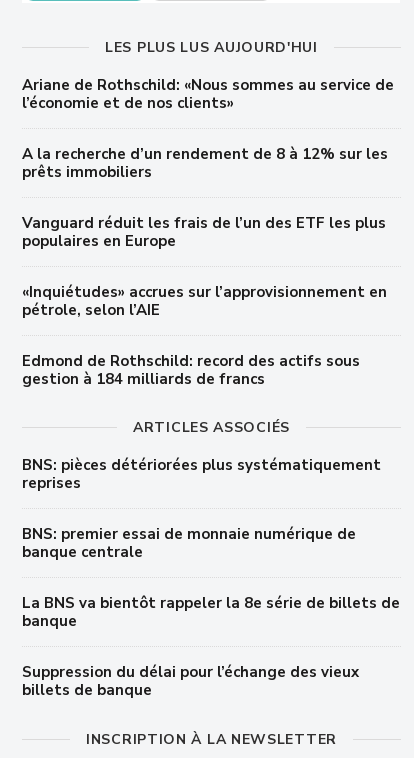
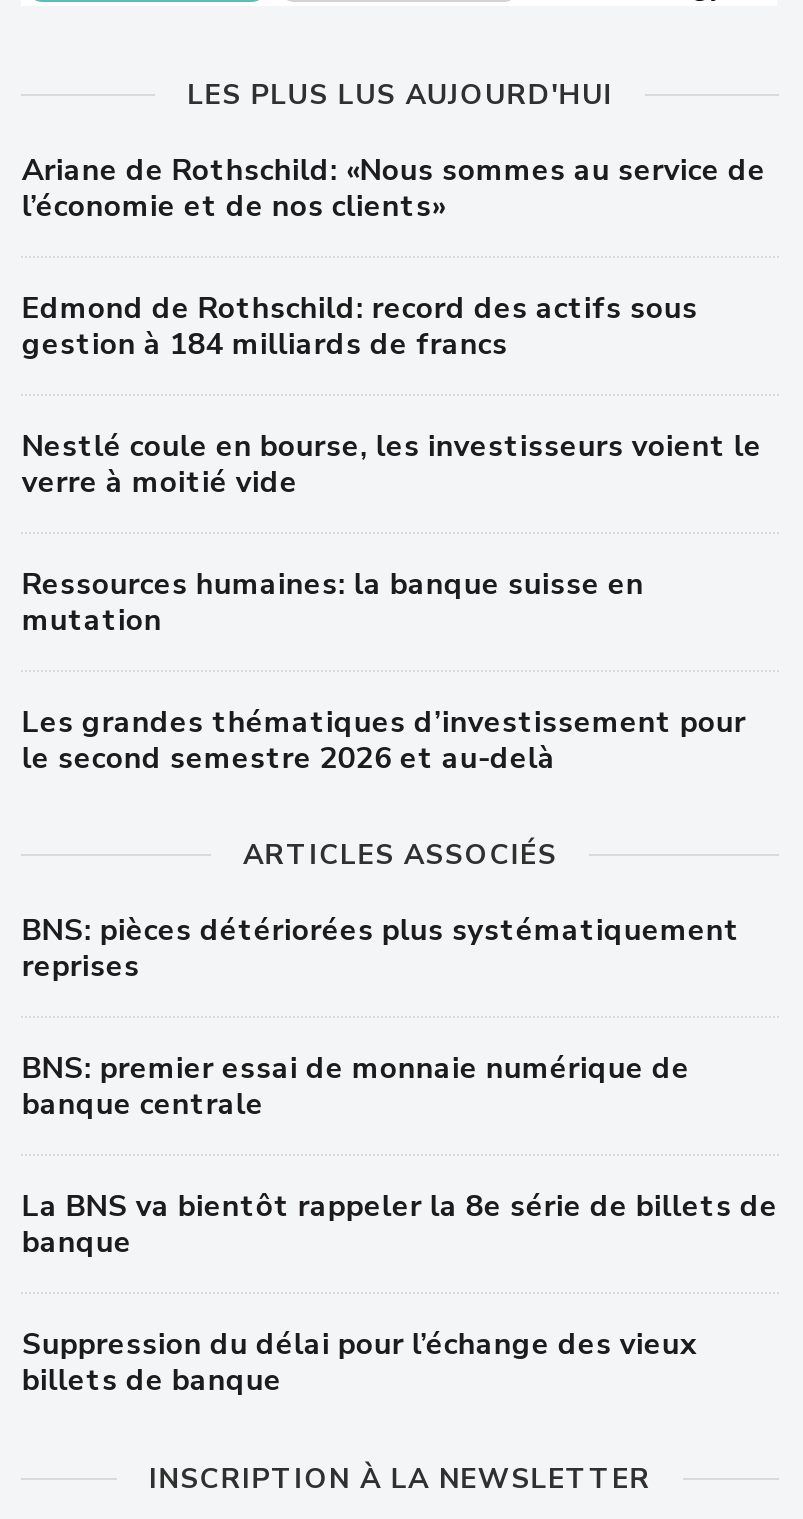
- A la recherche d’un rendement de 8 à 12% sur les
- prêts immobiliers
- Vanguard réduit les frais de l’un des ETF les plus
- populaires en Europe
- «Inquiétudes» accrues sur l’approvisionnement en
- pétrole, selon l’AIE

moved up: Edmond de Rothschild: record des actifs sous | gestion à 184 milliards de francs

+ Nestlé coule en bourse, les investisseurs voient le
+ verre à moitié vide
+ Ressources humaines: la banque suisse en
+ mutation
+ Les grandes thématiques d’investissement pour
+ le second semestre 2026 et au-delà
